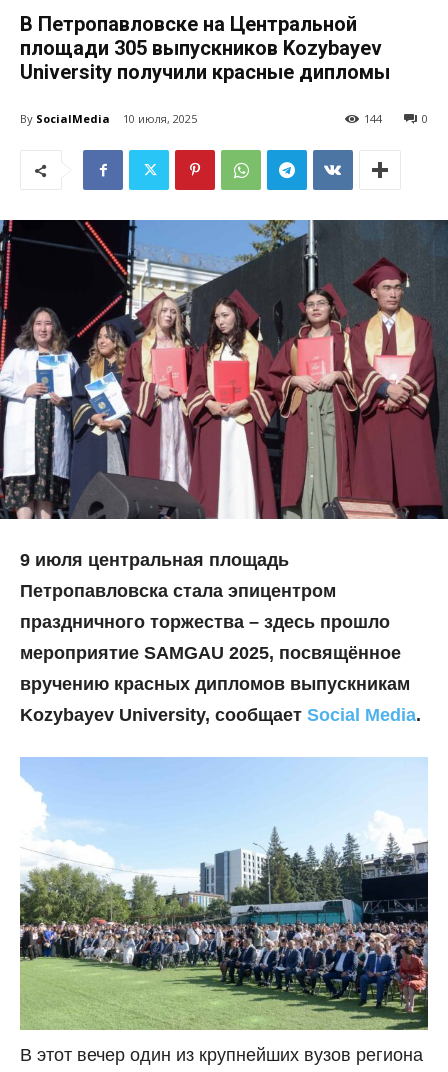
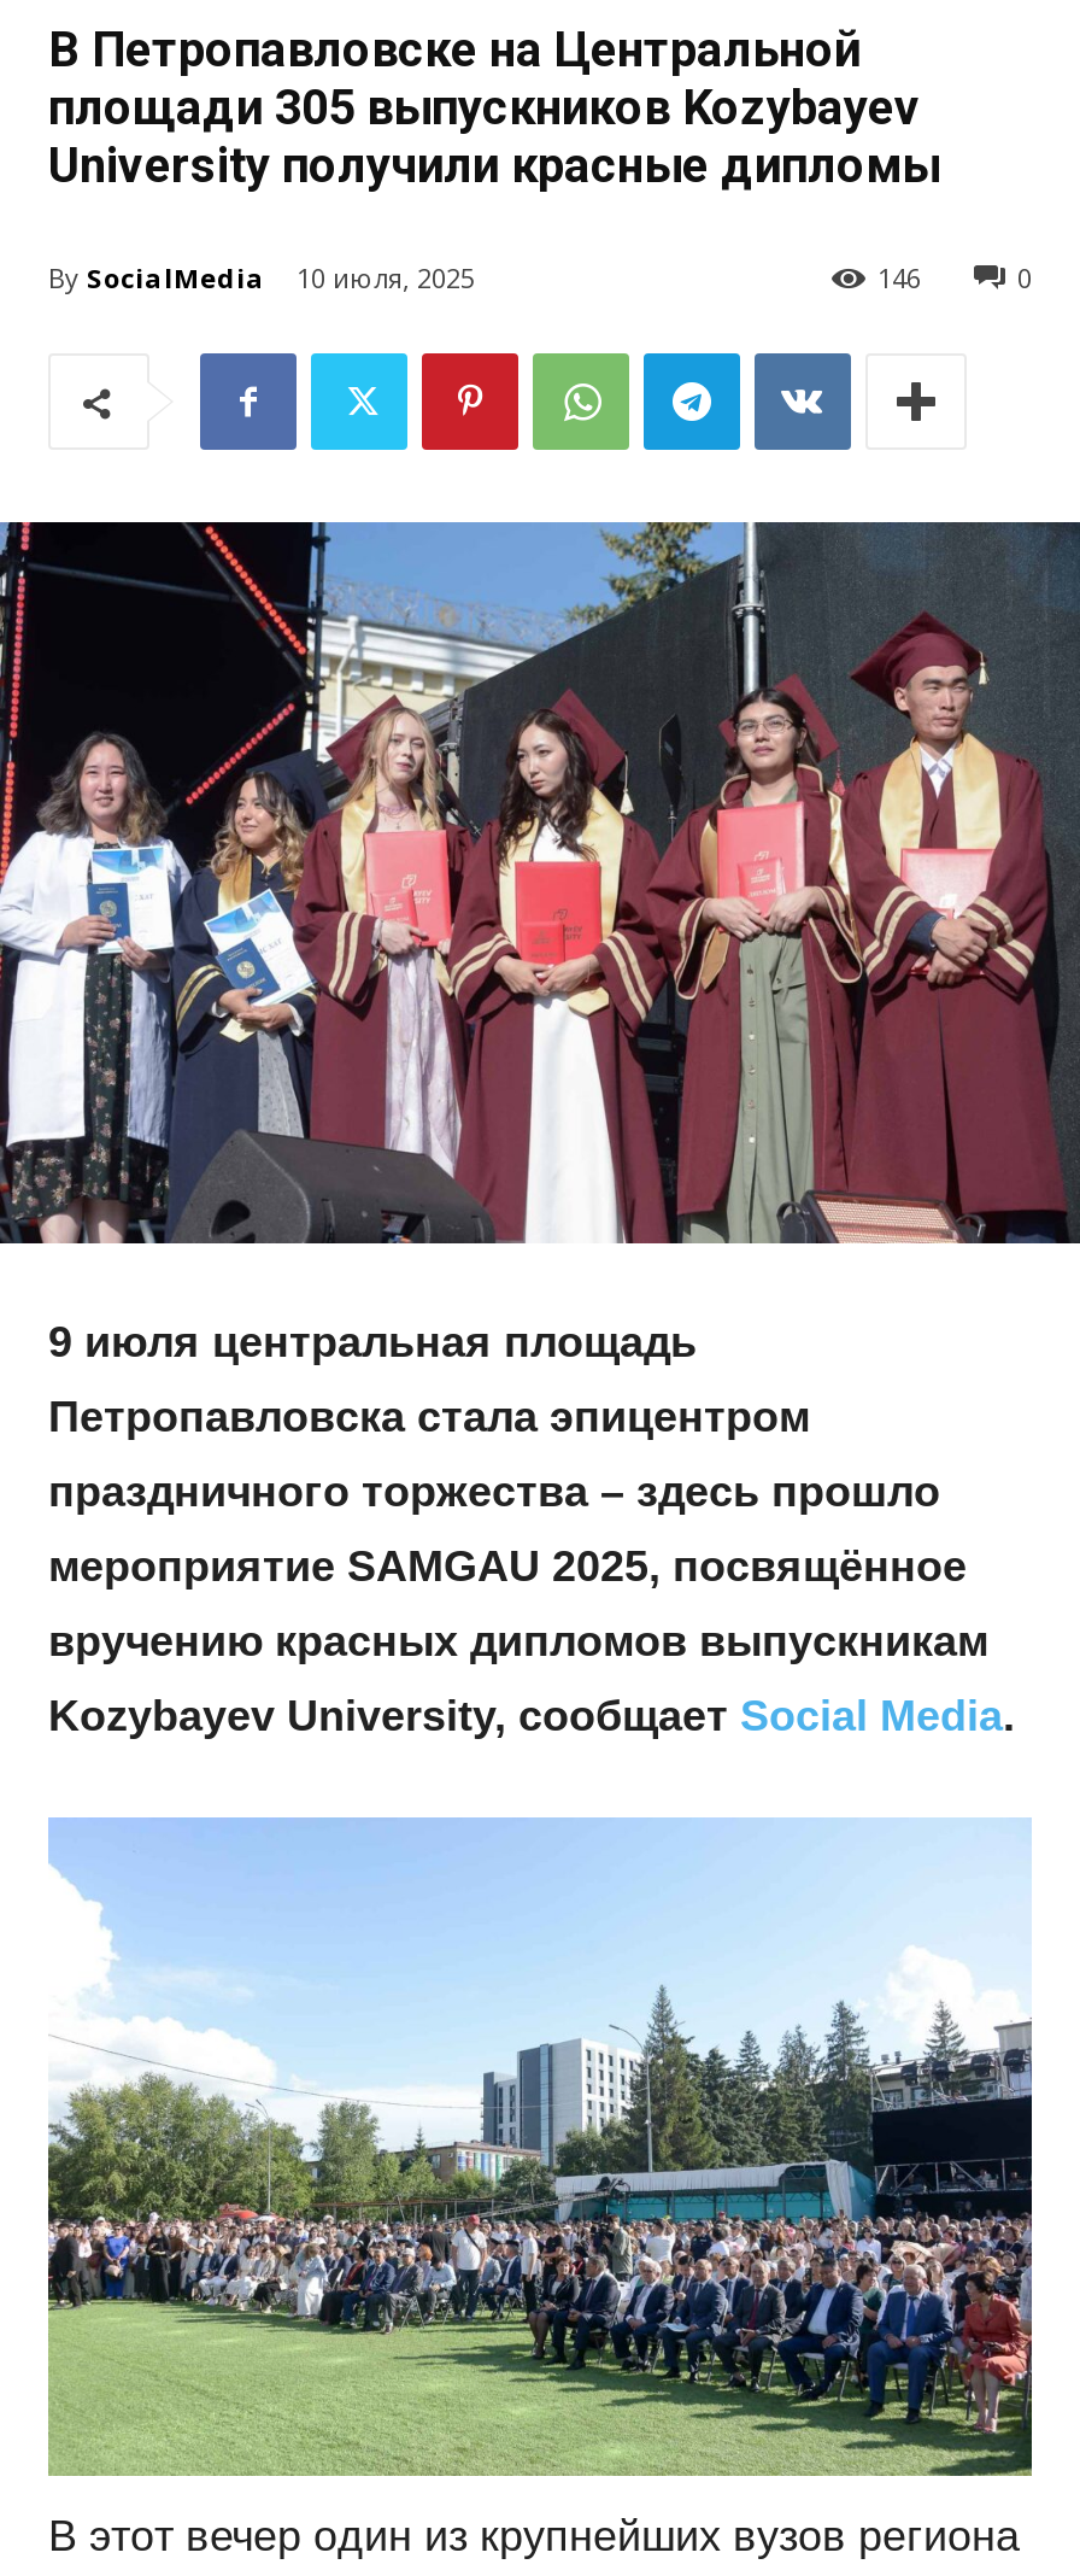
- 144
+ 146
